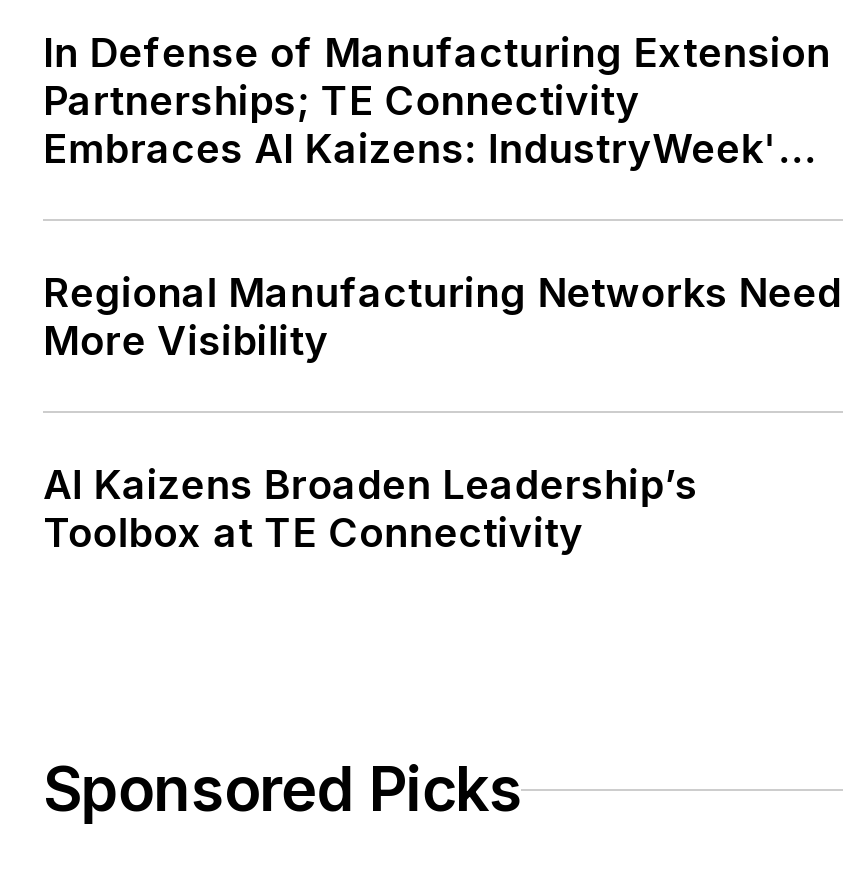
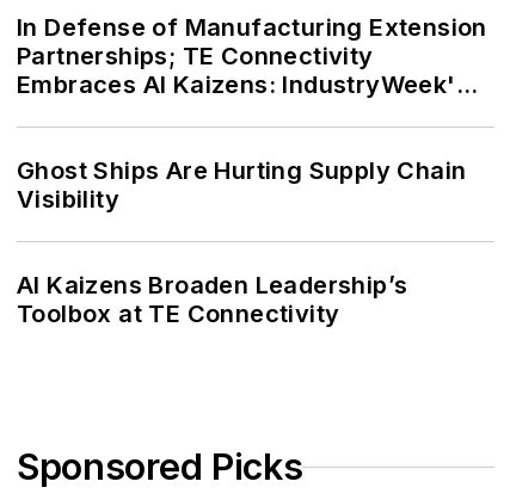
- Regional Manufacturing Networks Need
- More Visibility
+ Ghost Ships Are Hurting Supply Chain
+ Visibility
